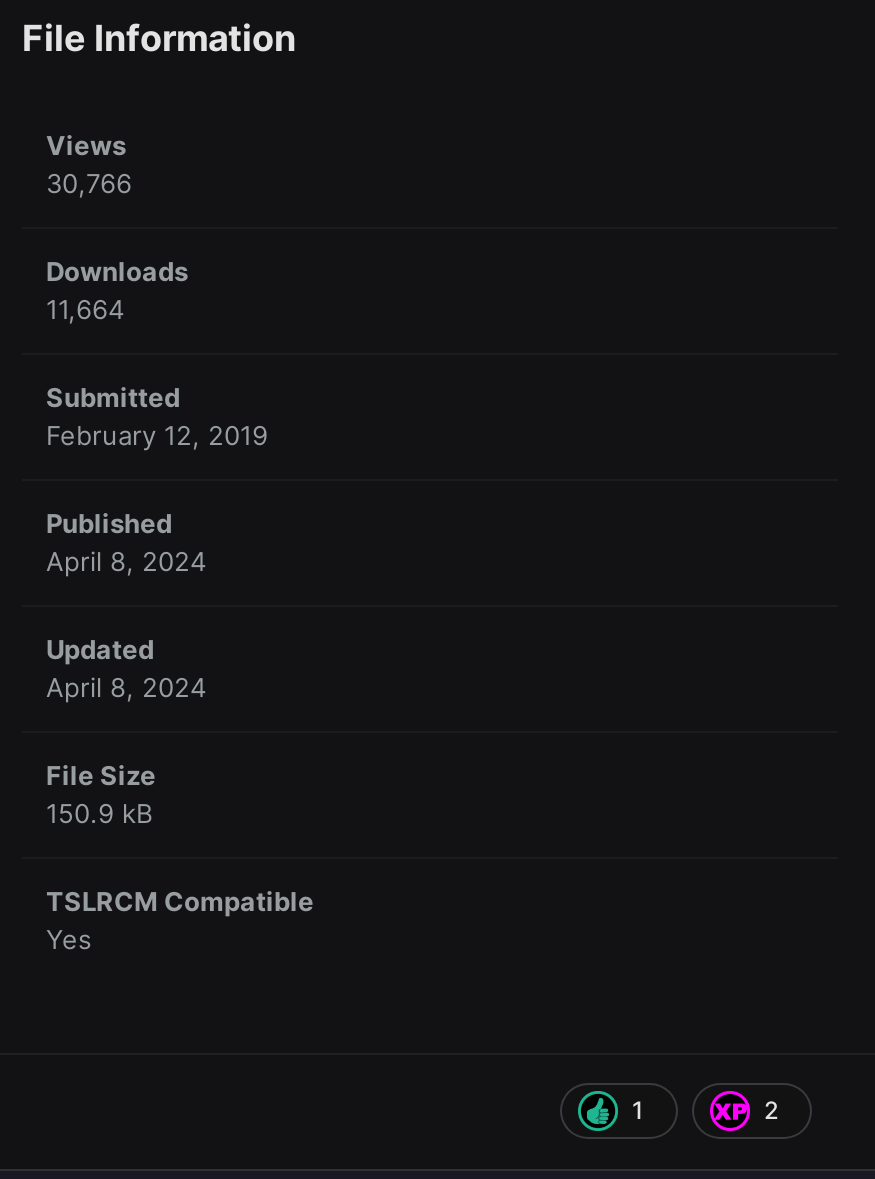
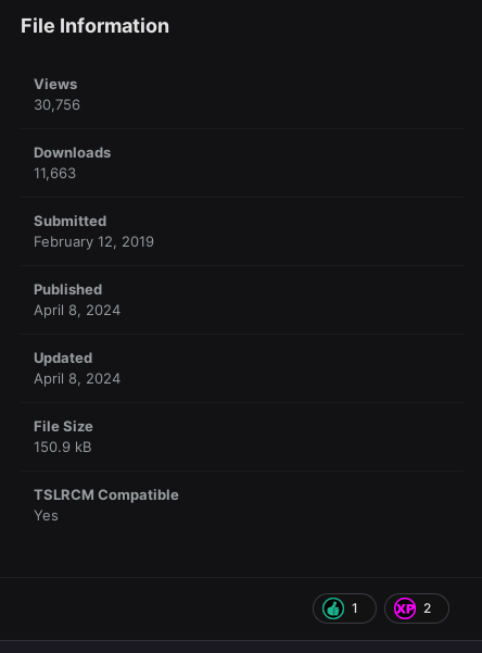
- 30,766
+ 30,756

- 11,664
+ 11,663
